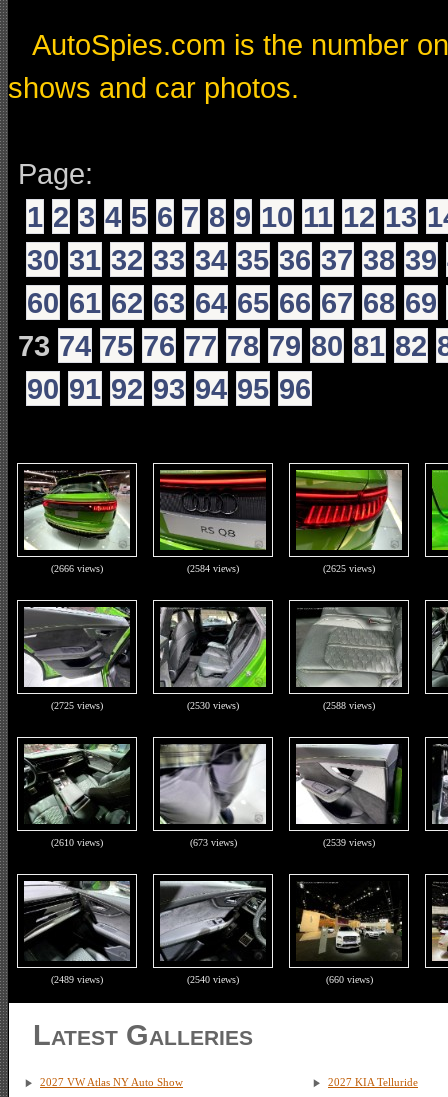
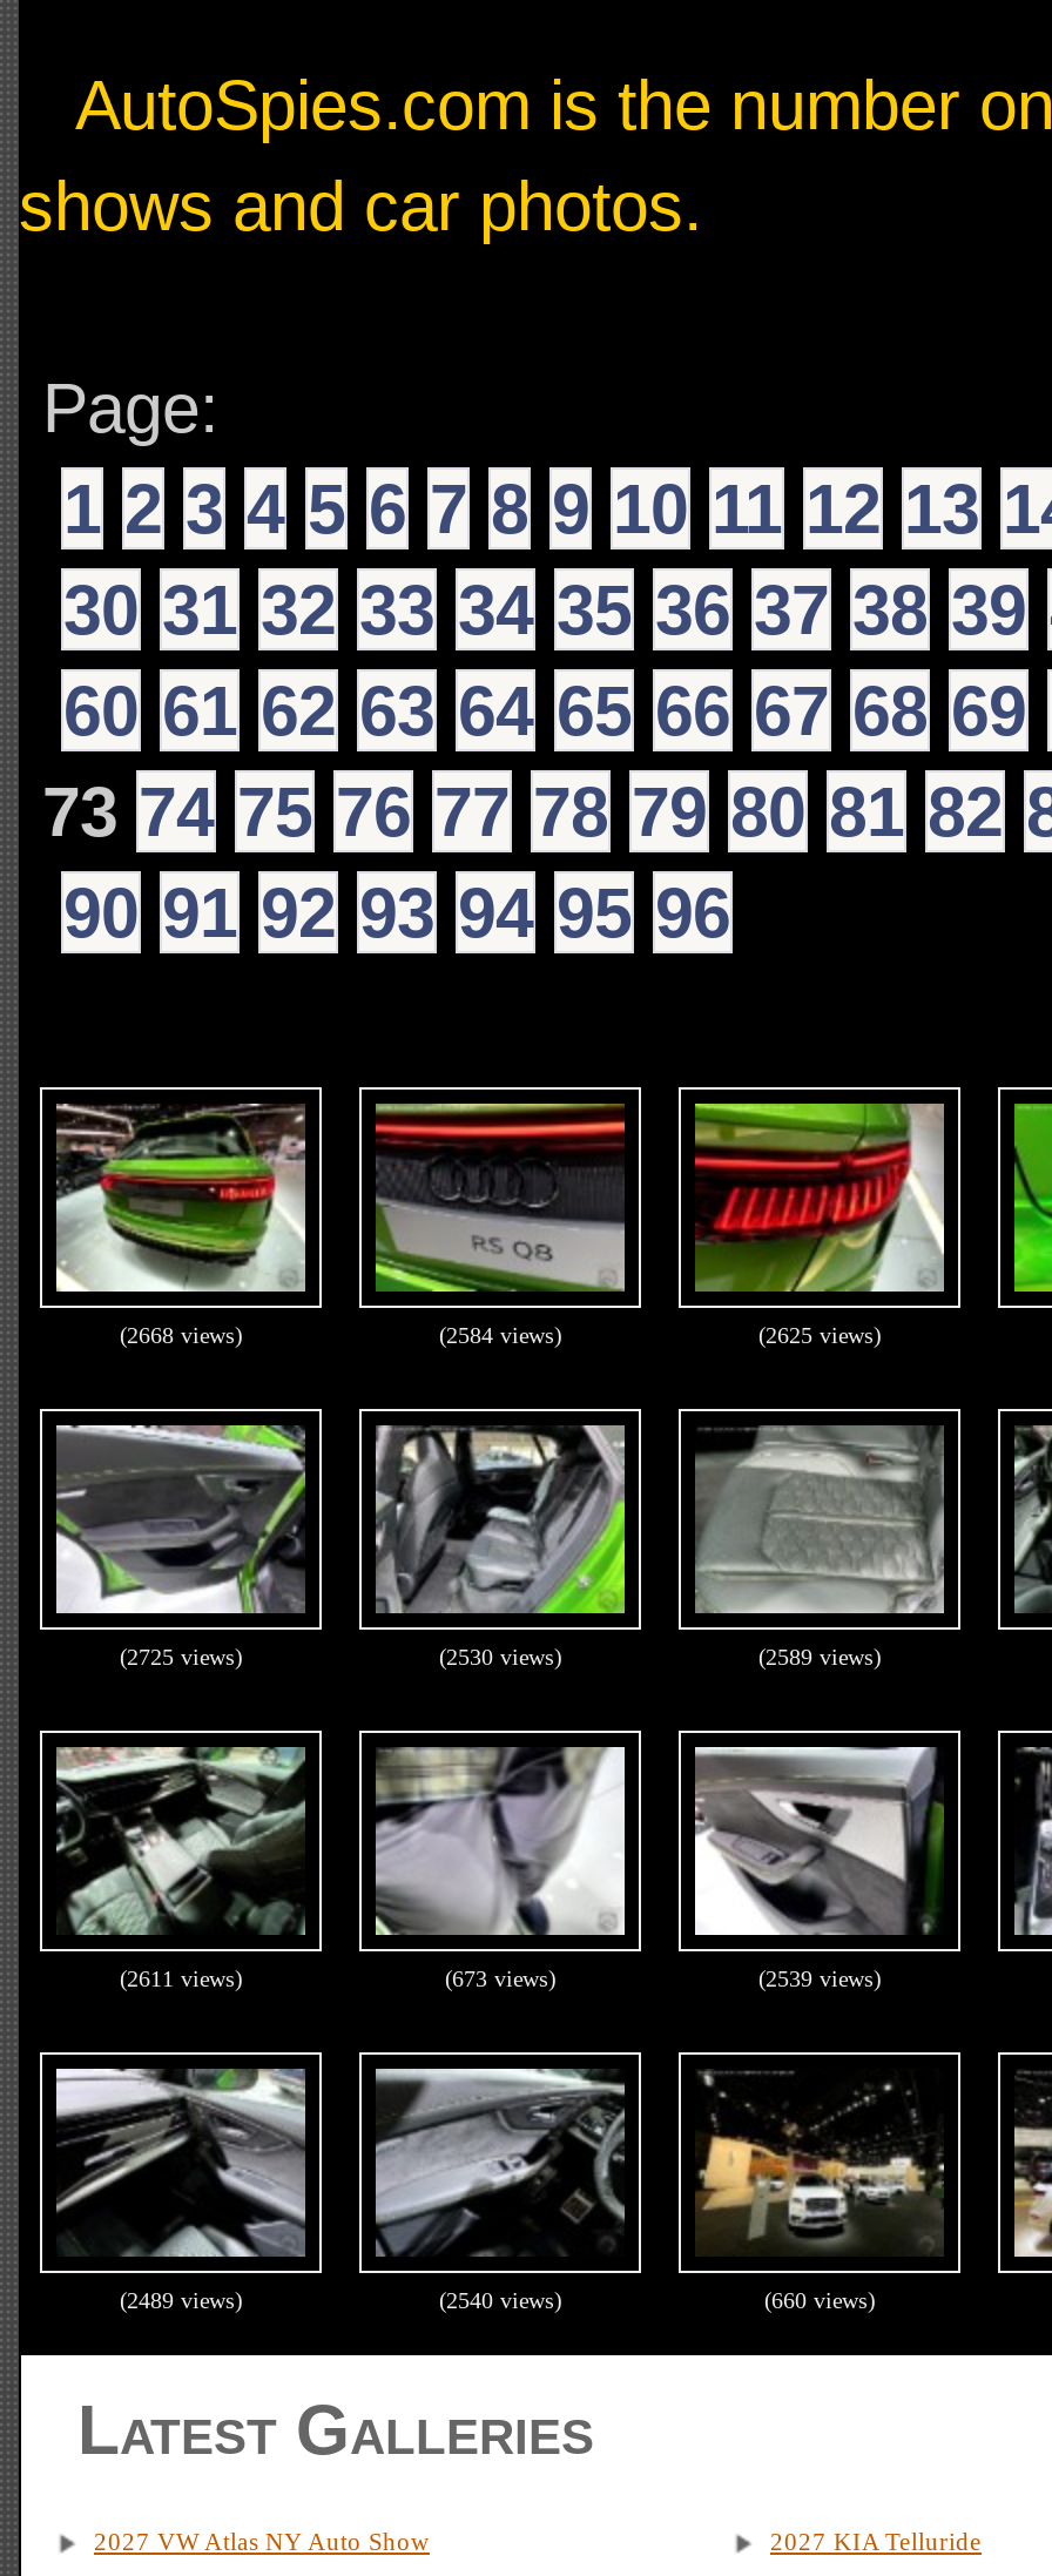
- (2666 views)
+ (2668 views)

- (2588 views)
+ (2589 views)

- (2610 views)
+ (2611 views)
